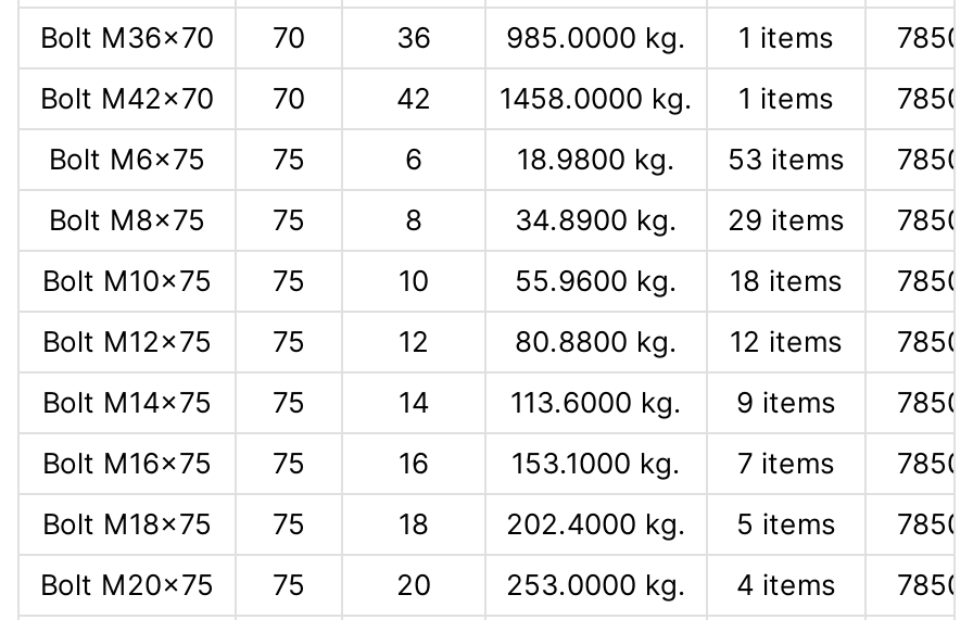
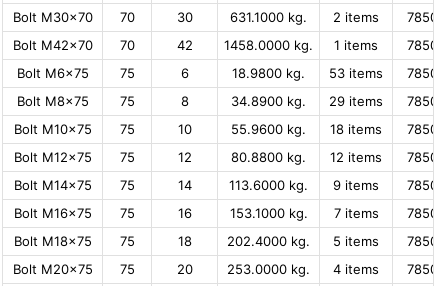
- Bolt M36x70 70
+ Bolt M30x70 70

- 36
+ 30

- 985.0000 kg.
+ 631.1000 kg.

- 1 items
+ 2 items
